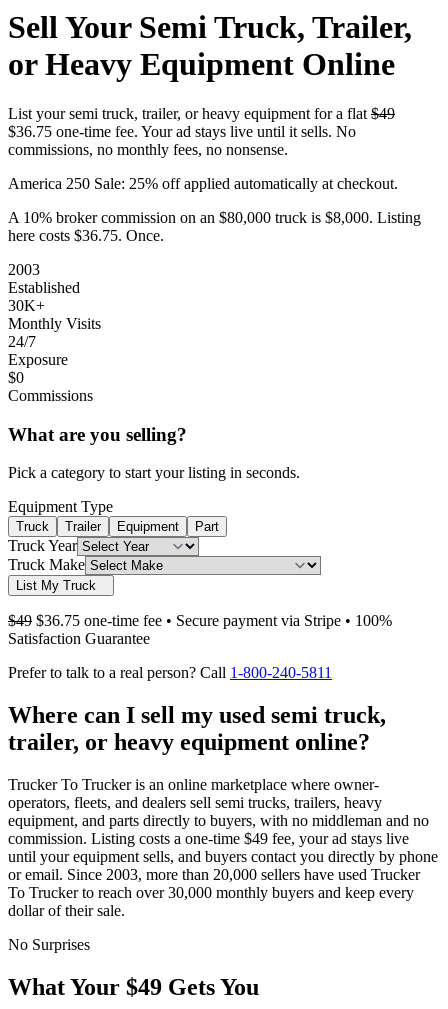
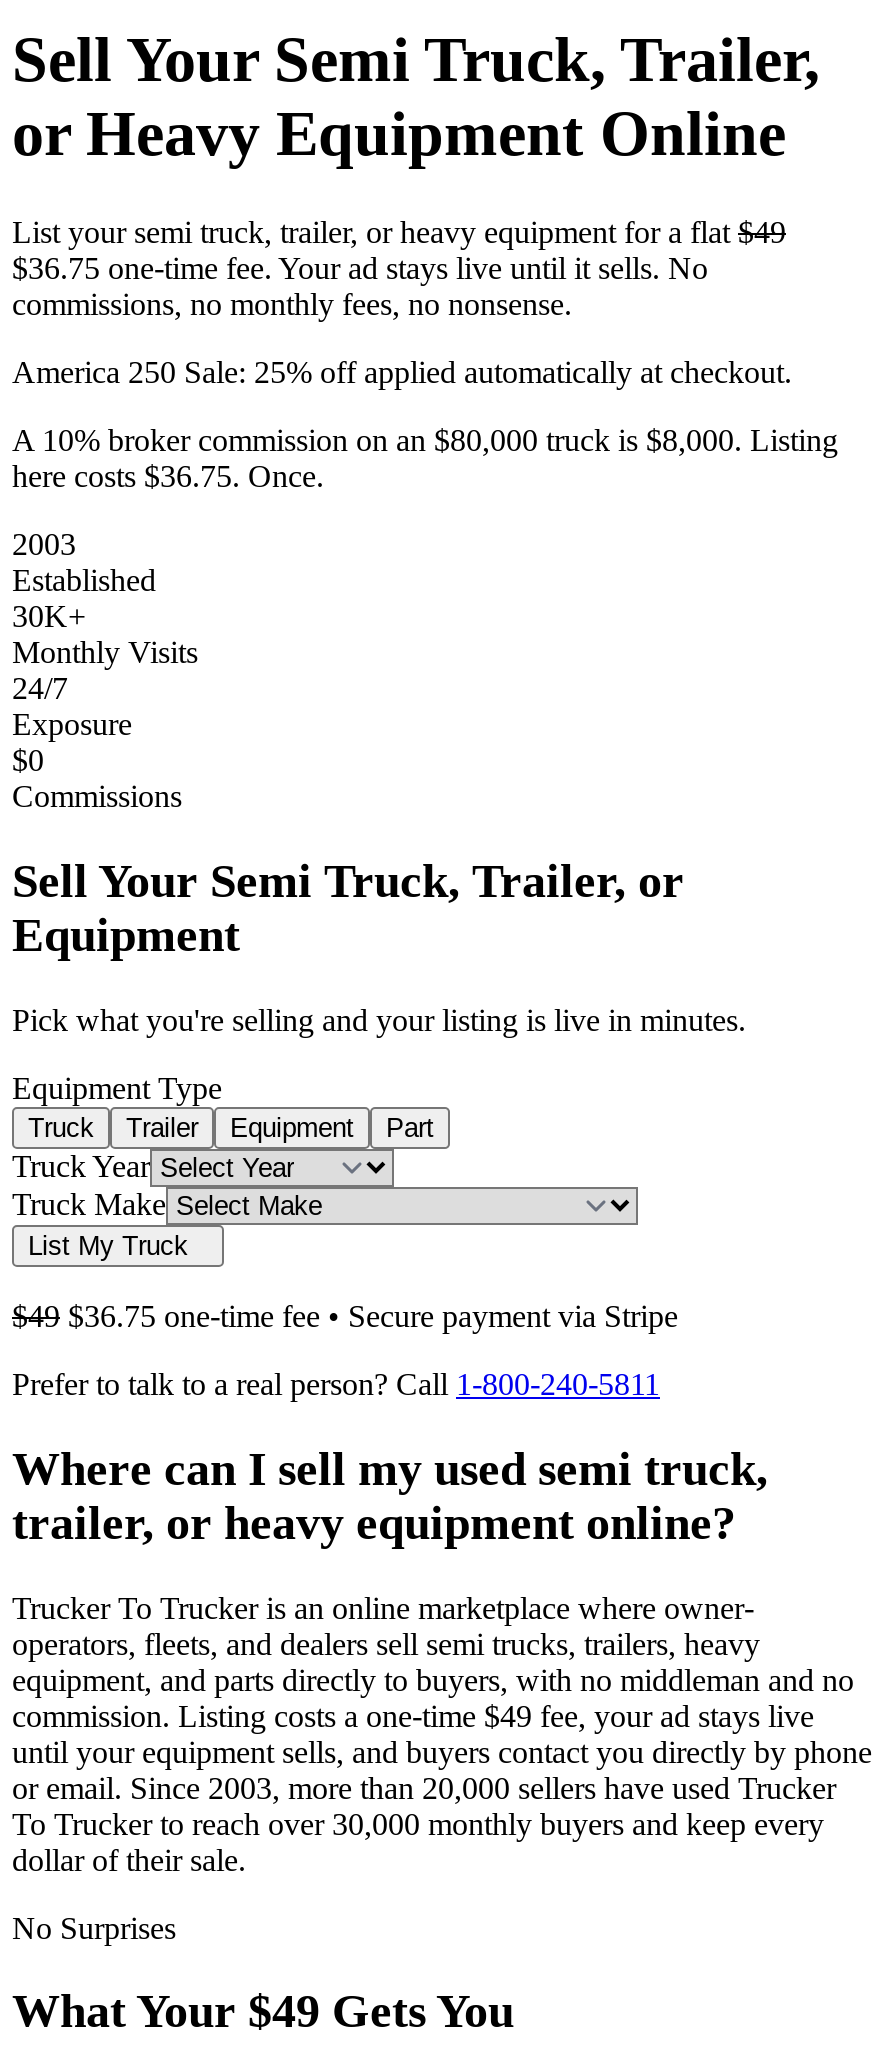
- What are you selling?
+ Sell Your Semi Truck, Trailer, or
+ Equipment

- Pick a category to start your listing in seconds.
+ Pick what you're selling and your listing is live in minutes.

moved down: Equipment Type | Truck | Trailer | Equipment | Part | Truck Year | Truck Make | List My Truck

- $49 $36.75 one-time fee • Secure payment via Stripe • 100%
- Satisfaction Guarantee
+ $49 $36.75 one-time fee • Secure payment via Stripe
